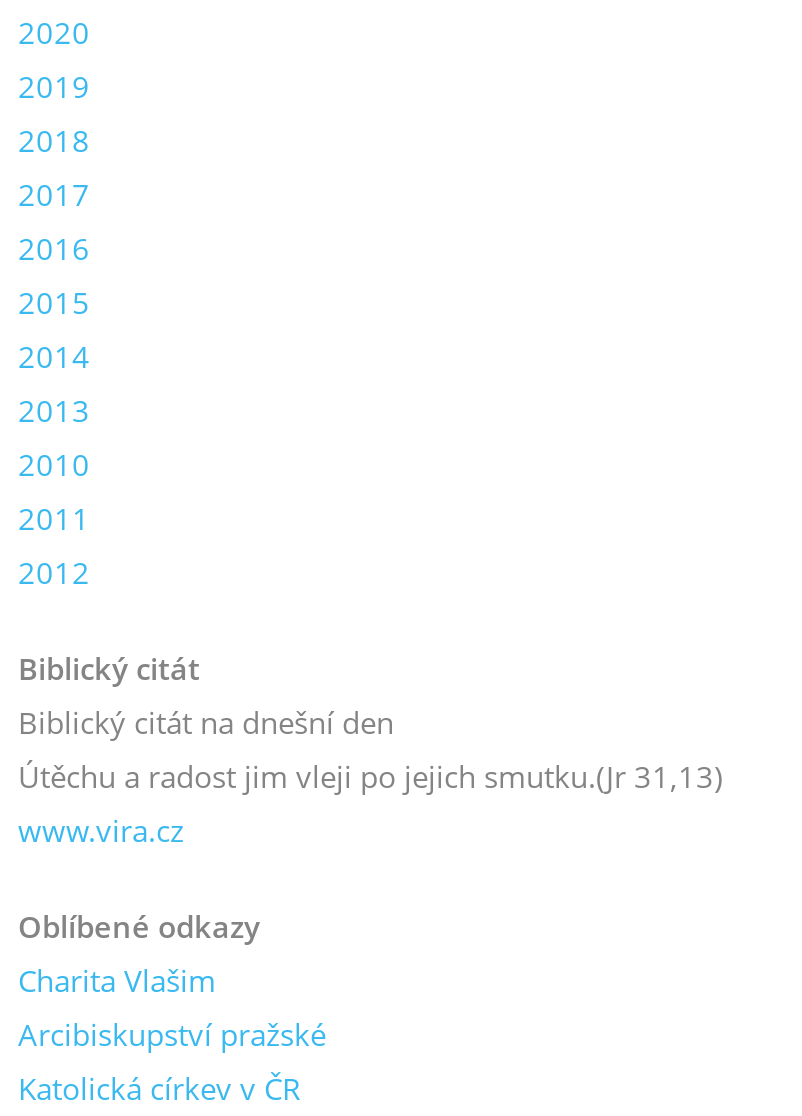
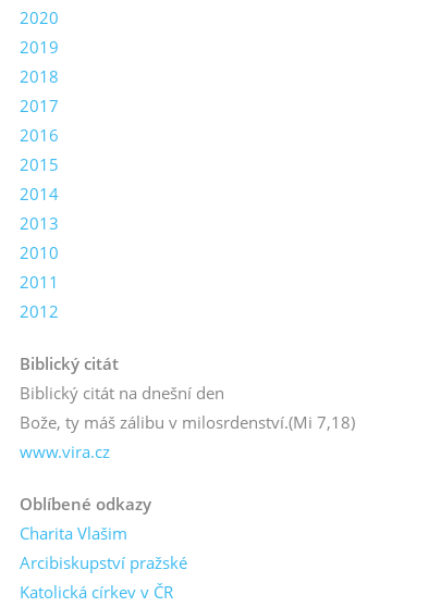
- Útěchu a radost jim vleji po jejich smutku.(Jr 31,13)
+ Bože, ty máš zálibu v milosrdenství.(Mi 7,18)
